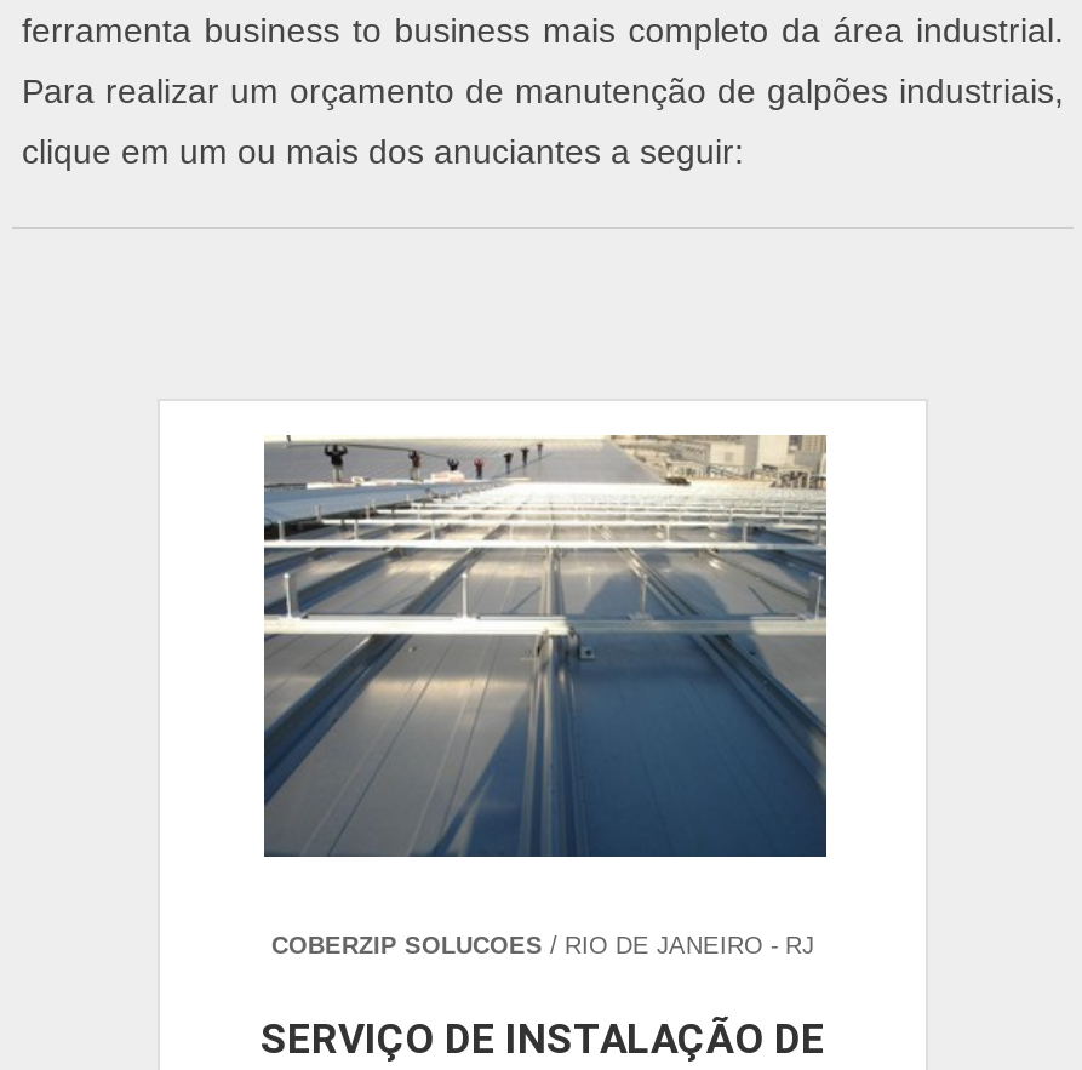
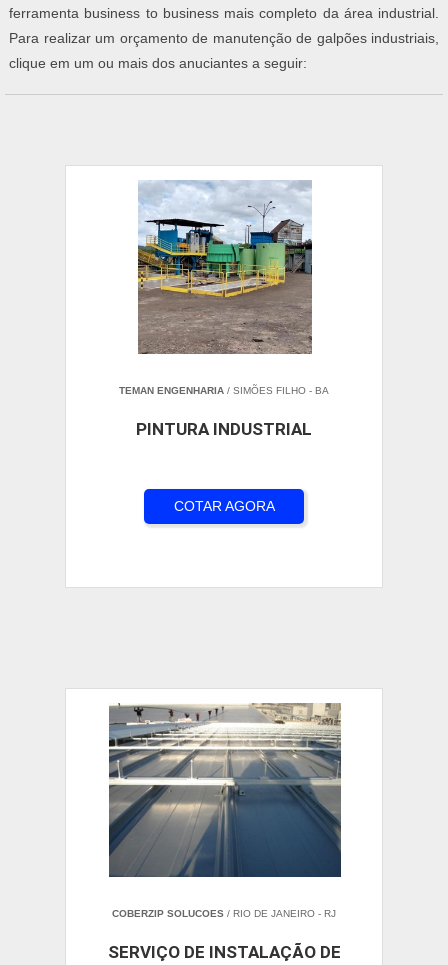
+ [image]
+ TEMAN ENGENHARIA / SIMÕES FILHO - BA
+ PINTURA INDUSTRIAL

+ COTAR AGORA
